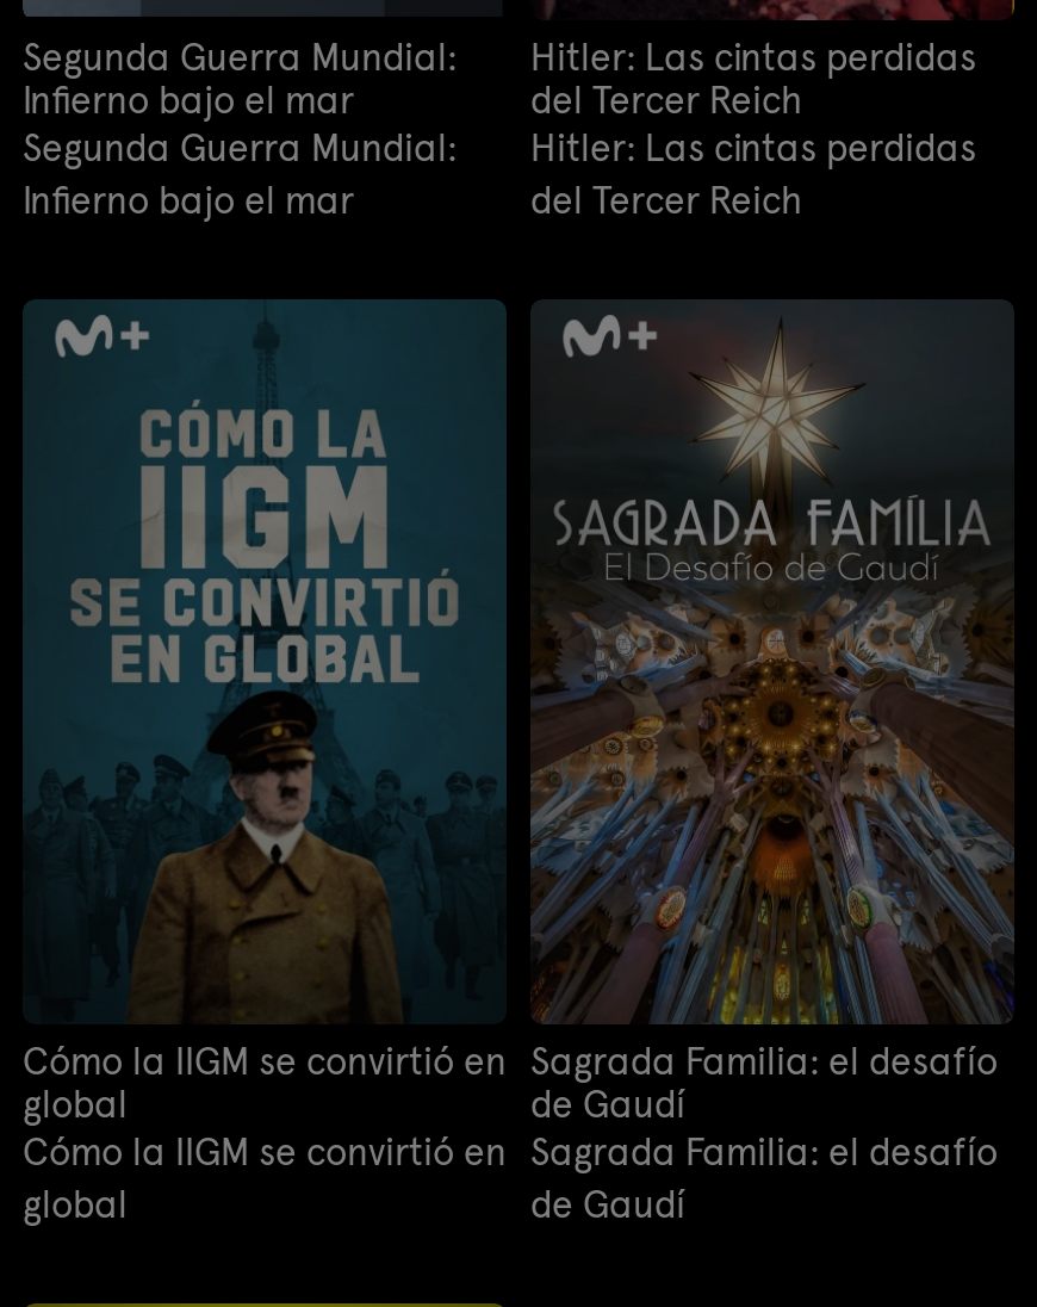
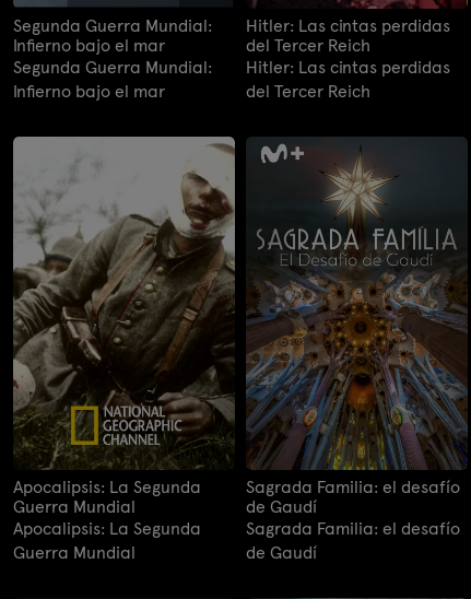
- [image]
- Cómo la IIGM se convirtió en
- global
- Cómo la IIGM se convirtió en
- global
+ [image]
+ Apocalipsis: La Segunda
+ Guerra Mundial
+ Apocalipsis: La Segunda
+ Guerra Mundial
